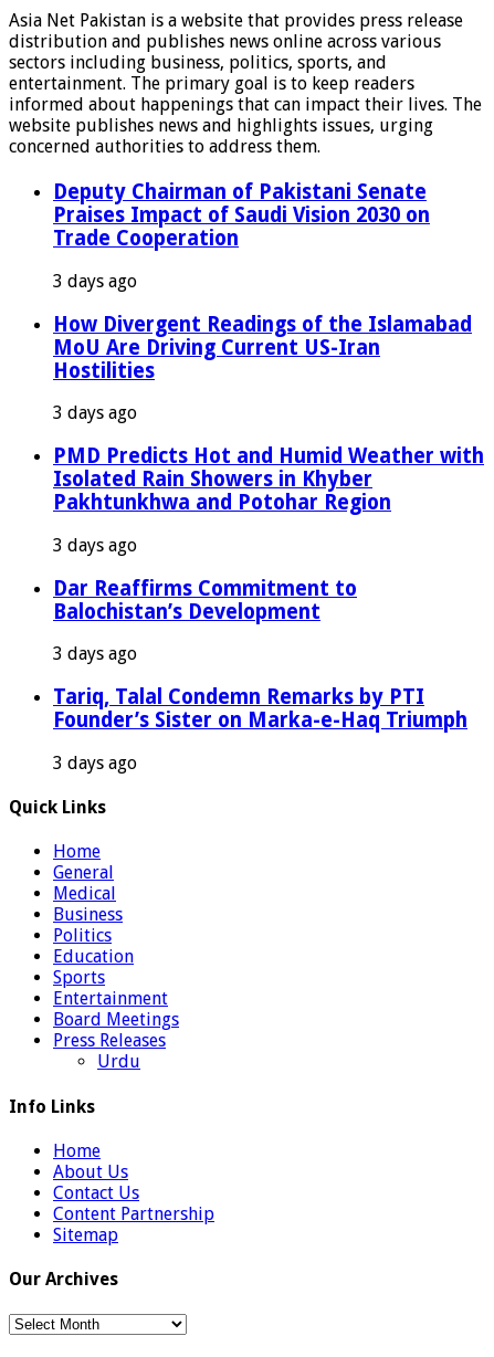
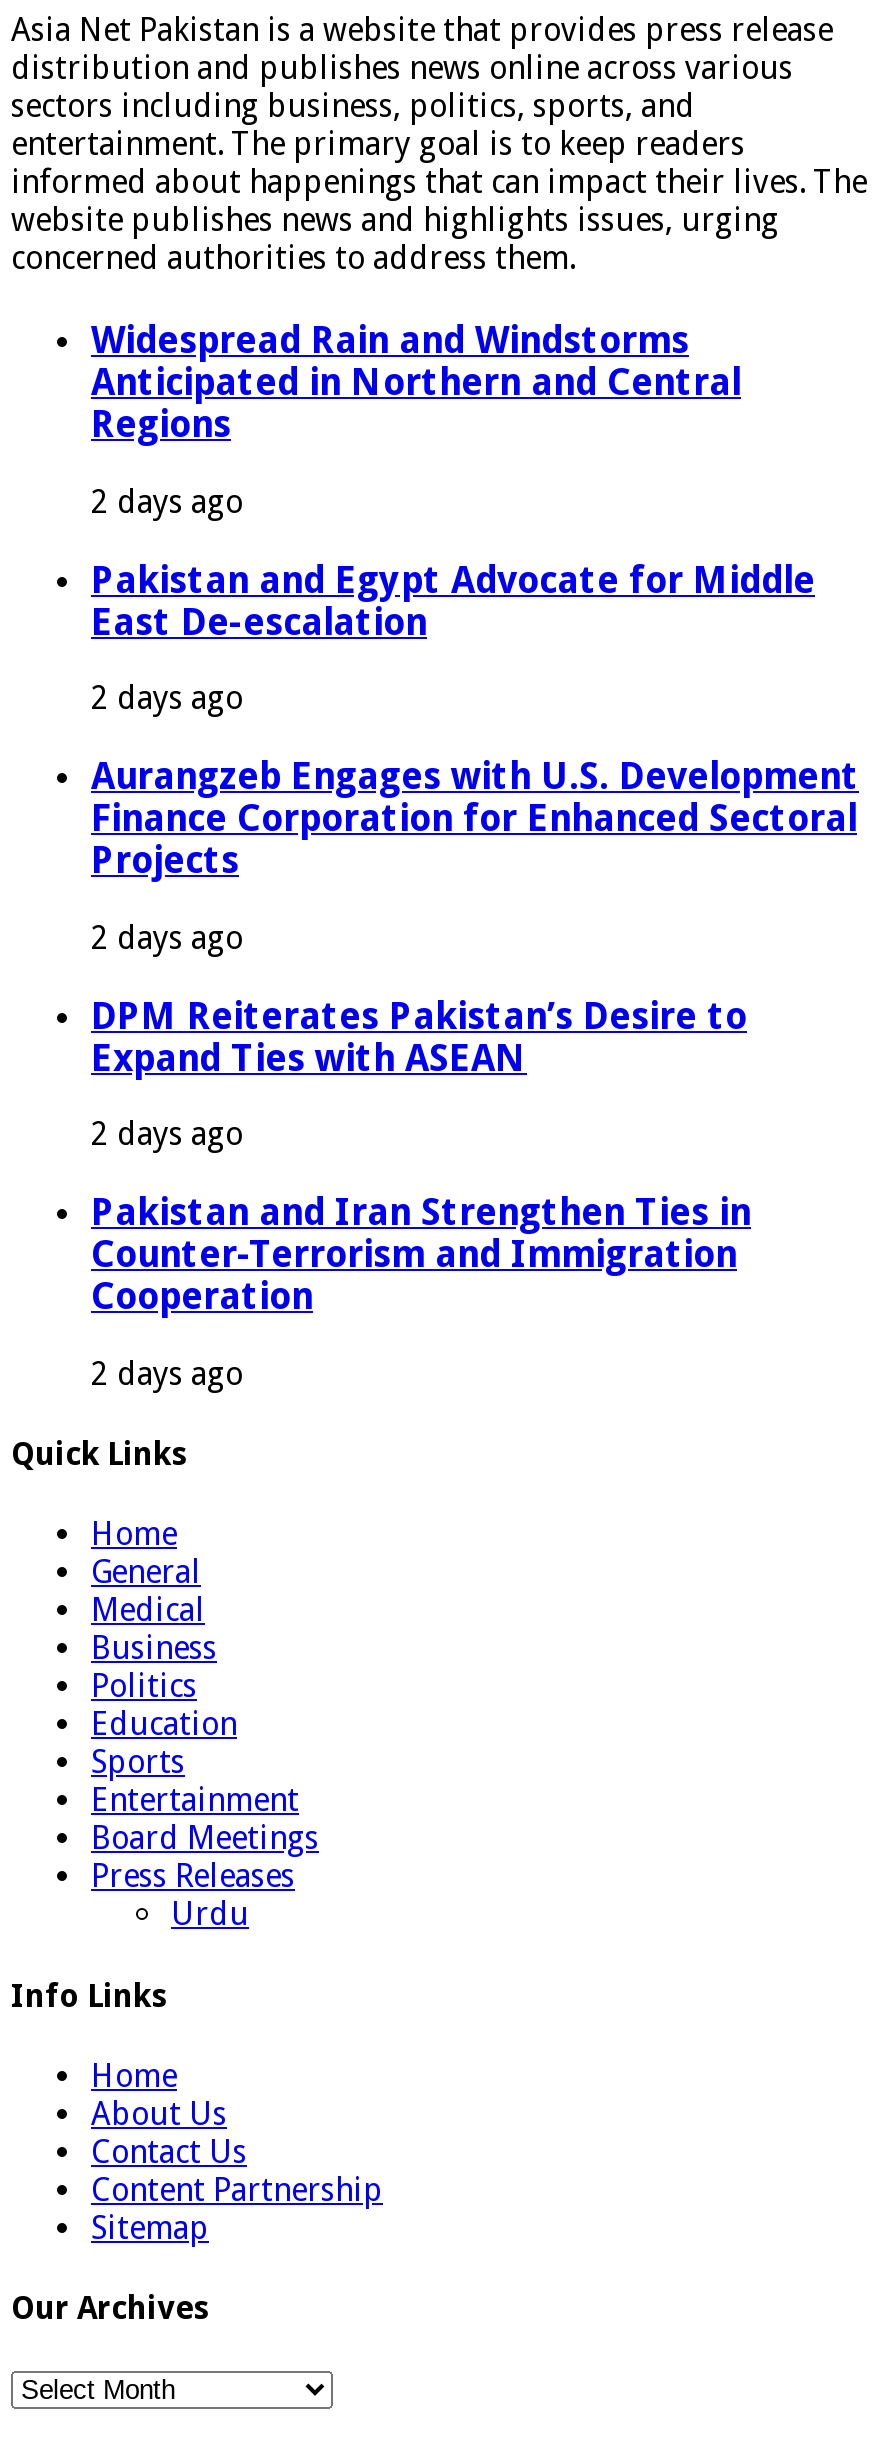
- Deputy Chairman of Pakistani Senate
- Praises Impact of Saudi Vision 2030 on
- Trade Cooperation
+ Widespread Rain and Windstorms
+ Anticipated in Northern and Central
+ Regions

- 3 days ago
+ 2 days ago

- How Divergent Readings of the Islamabad
- MoU Are Driving Current US-Iran
- Hostilities
+ Pakistan and Egypt Advocate for Middle
+ East De-escalation

- 3 days ago
+ 2 days ago

- PMD Predicts Hot and Humid Weather with
- Isolated Rain Showers in Khyber
- Pakhtunkhwa and Potohar Region
+ Aurangzeb Engages with U.S. Development
+ Finance Corporation for Enhanced Sectoral
+ Projects

- 3 days ago
+ 2 days ago

- Dar Reaffirms Commitment to
- Balochistan’s Development
+ DPM Reiterates Pakistan’s Desire to
+ Expand Ties with ASEAN

- 3 days ago
+ 2 days ago

- Tariq, Talal Condemn Remarks by PTI
- Founder’s Sister on Marka-e-Haq Triumph
+ Pakistan and Iran Strengthen Ties in
+ Counter-Terrorism and Immigration
+ Cooperation

- 3 days ago
+ 2 days ago
